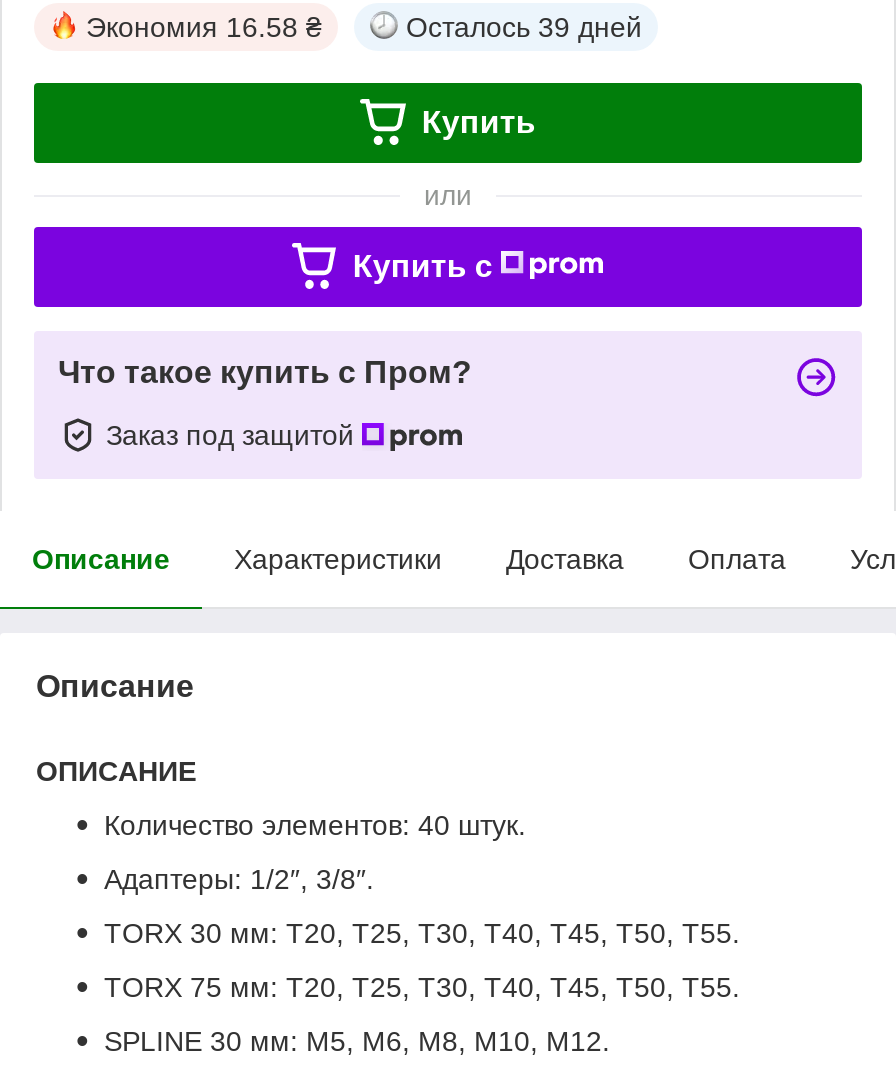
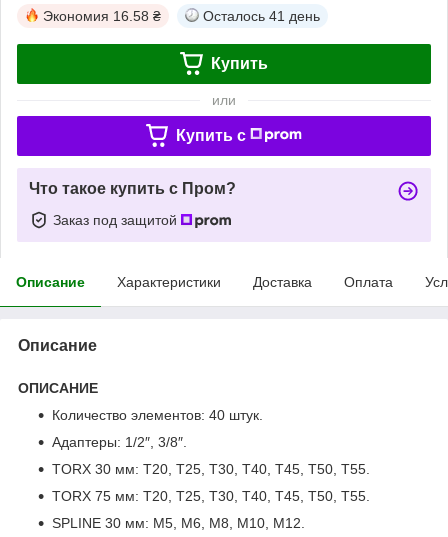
- Осталось 39 дней
+ Осталось 41 день
